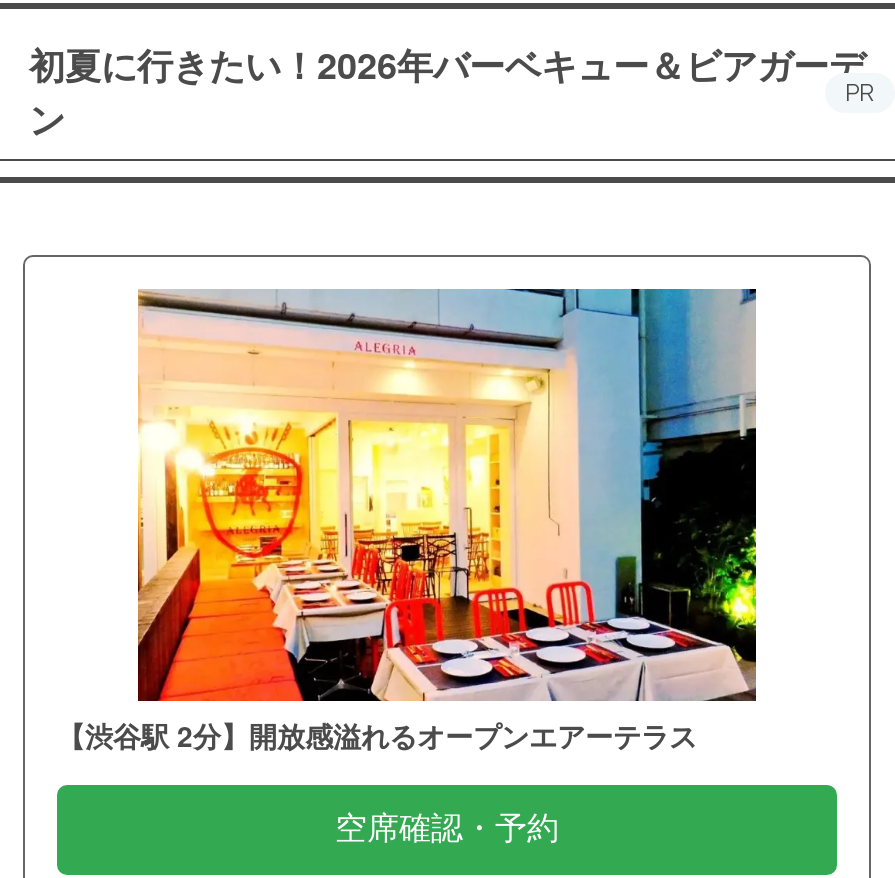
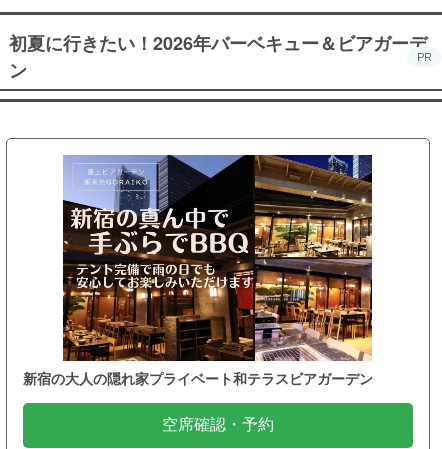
- [image]
- 【渋谷駅 2分】開放感溢れるオープンエアーテラス
+ [image]
+ 新宿の大人の隠れ家プライベート和テラスビアガーデン
